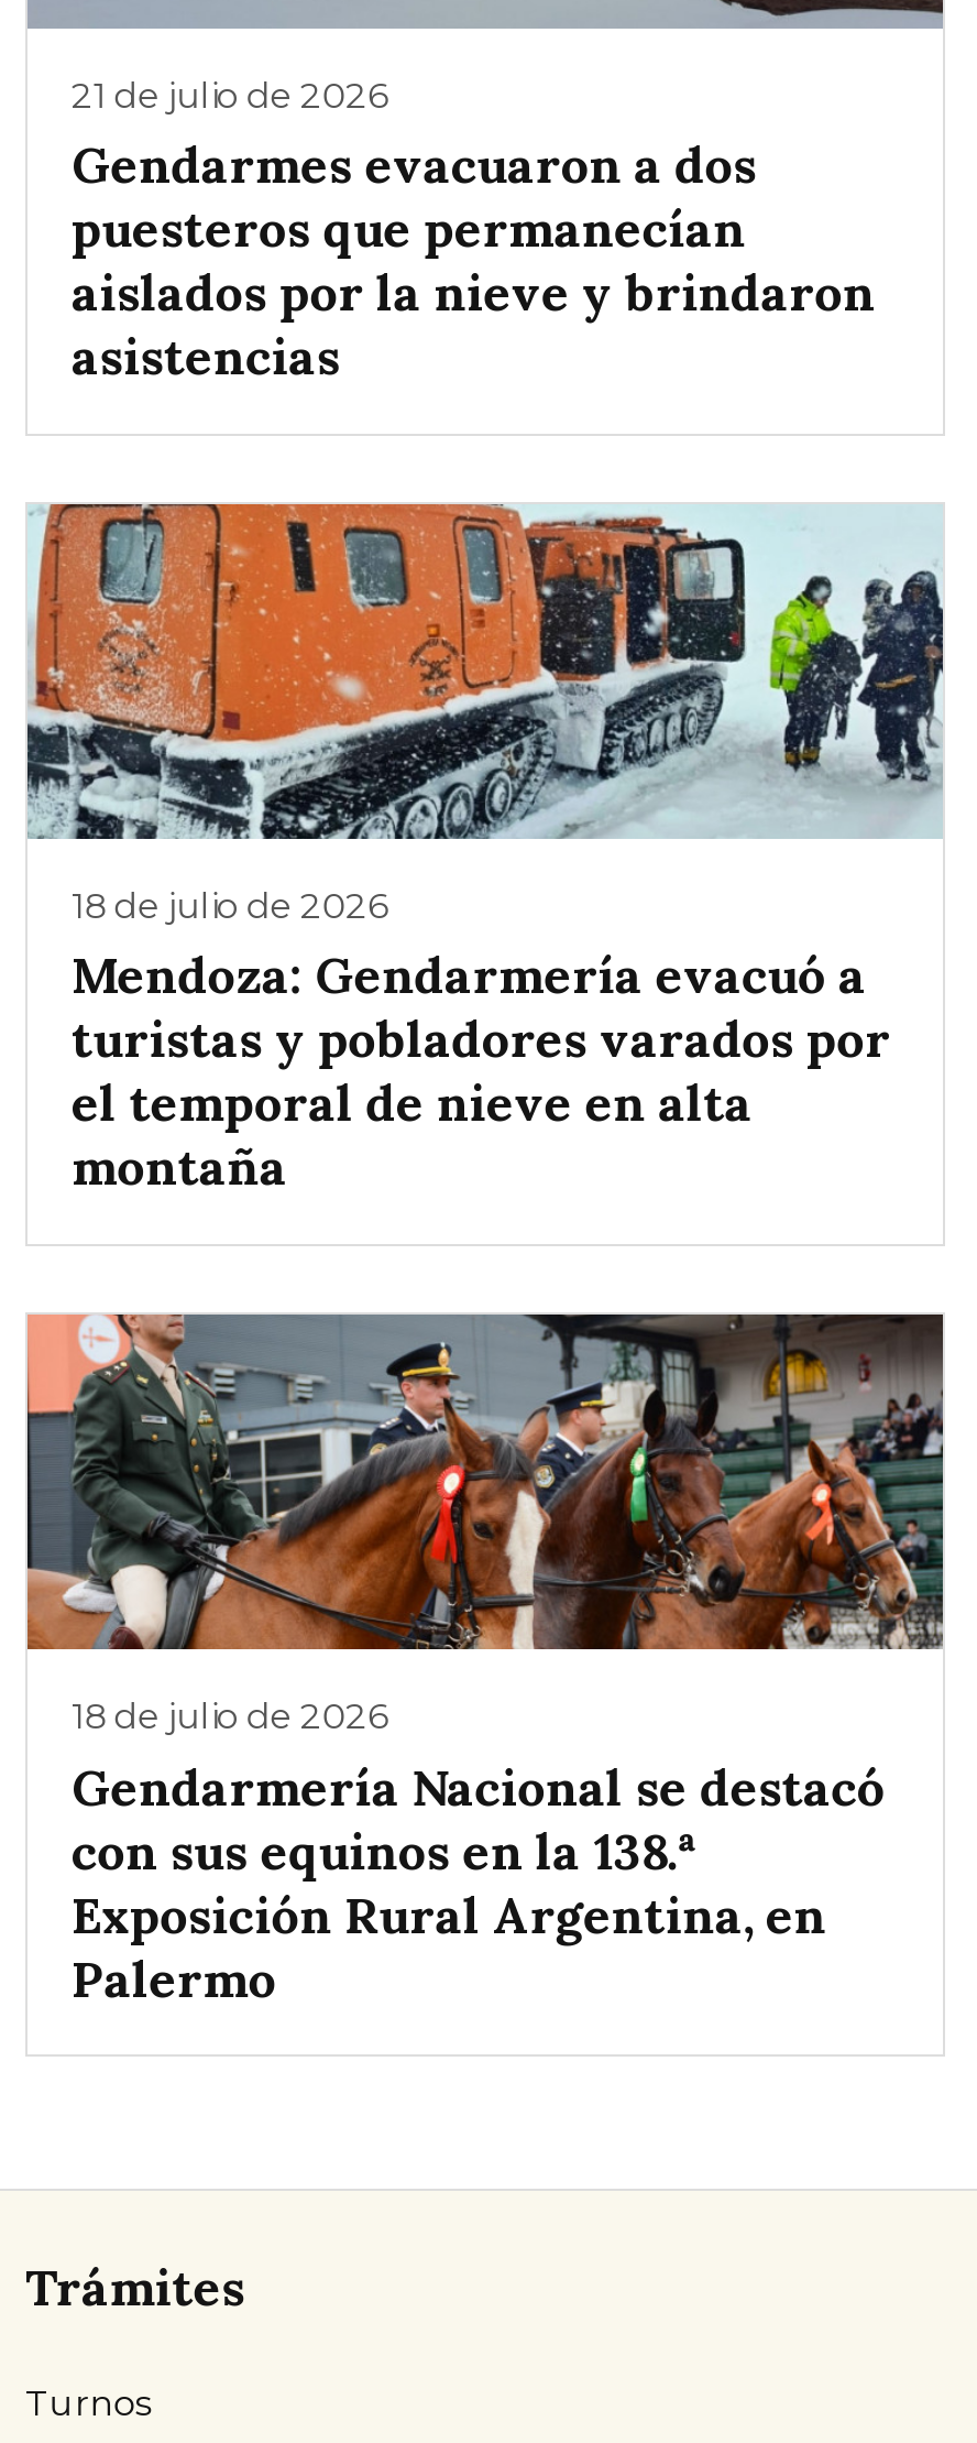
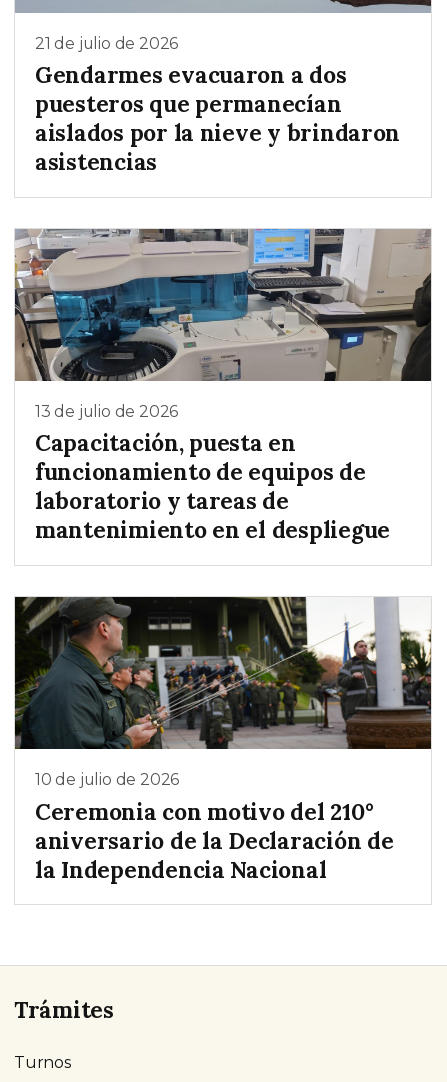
- [image]
- 18 de julio de 2026
- Mendoza: Gendarmería evacuó a
- turistas y pobladores varados por
- el temporal de nieve en alta
- montaña
+ [image]
+ 13 de julio de 2026
+ Capacitación, puesta en
+ funcionamiento de equipos de
+ laboratorio y tareas de
+ mantenimiento en el despliegue

- [image]
- 18 de julio de 2026
- Gendarmería Nacional se destacó
- con sus equinos en la 138.ª
- Exposición Rural Argentina, en
- Palermo
+ [image]
+ 10 de julio de 2026
+ Ceremonia con motivo del 210°
+ aniversario de la Declaración de
+ la Independencia Nacional
